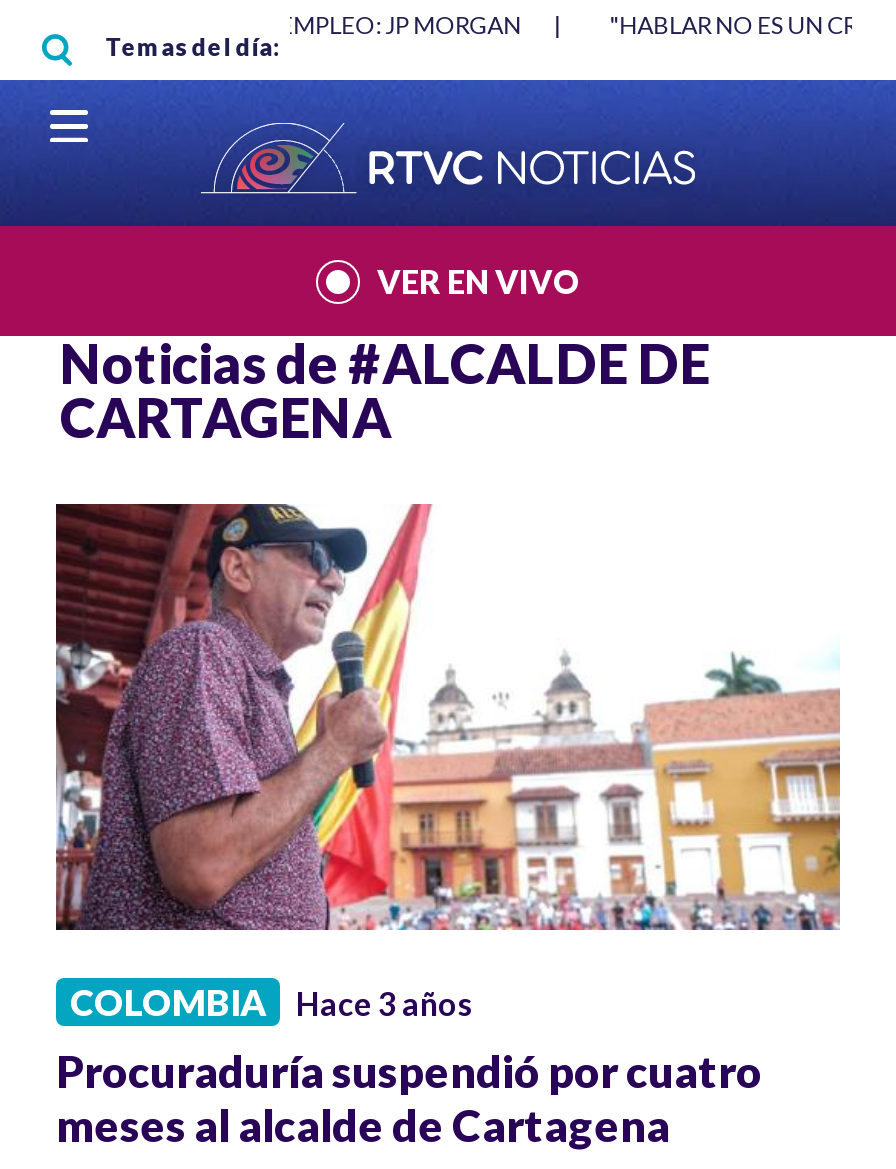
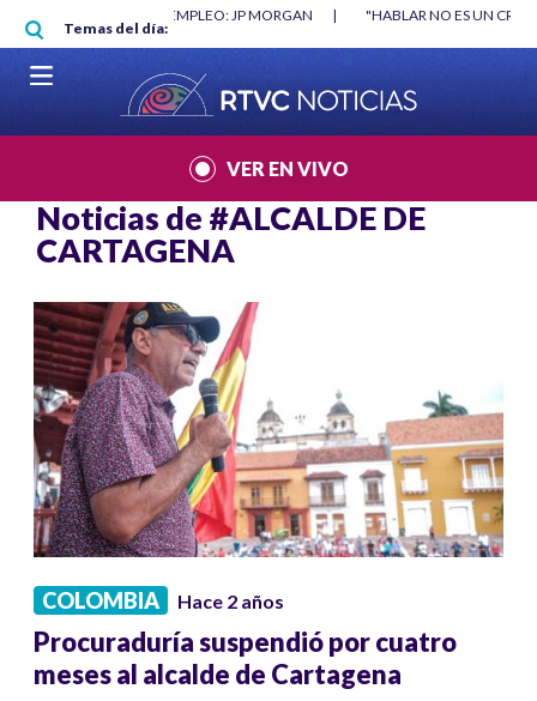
- COLOMBIA Hace 3 años
+ COLOMBIA Hace 2 años
